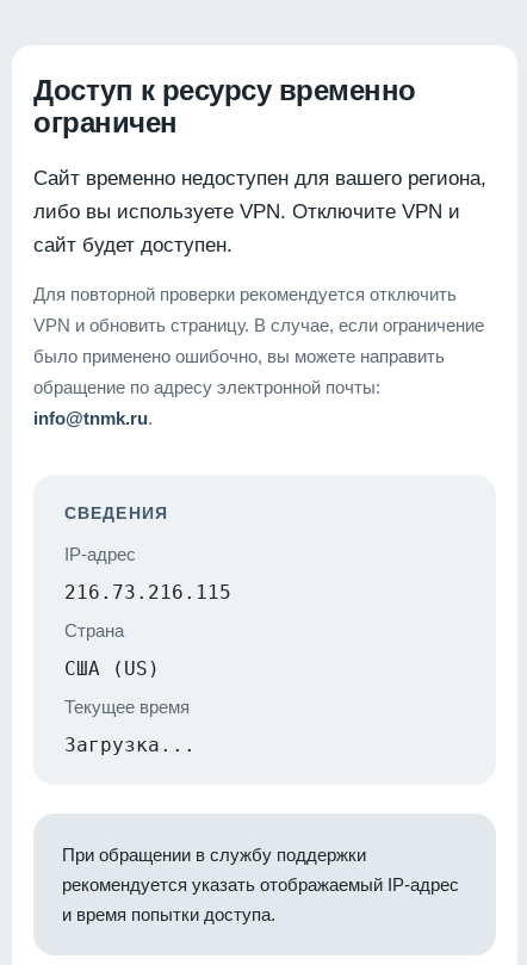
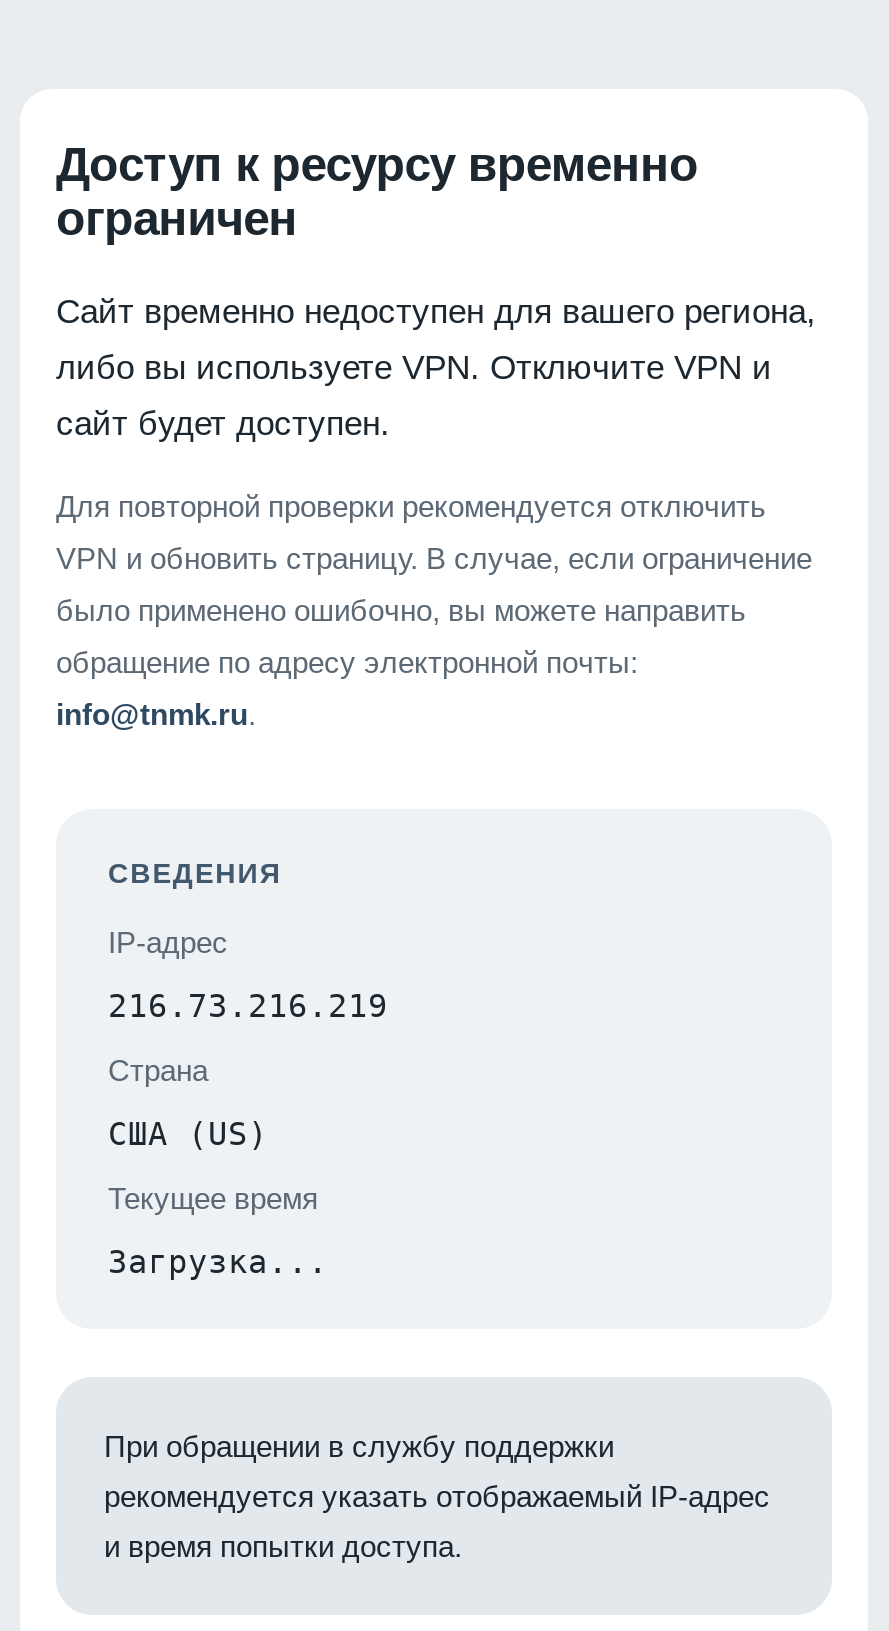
- 216.73.216.115
+ 216.73.216.219
